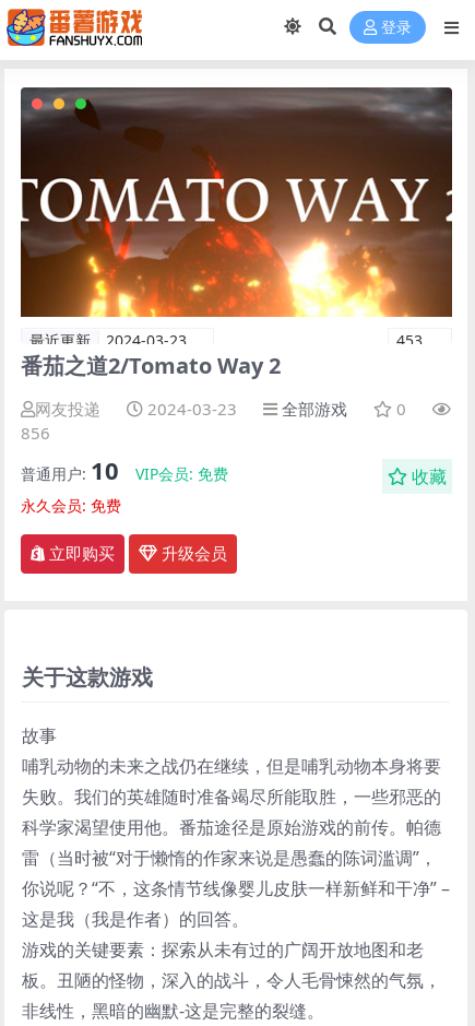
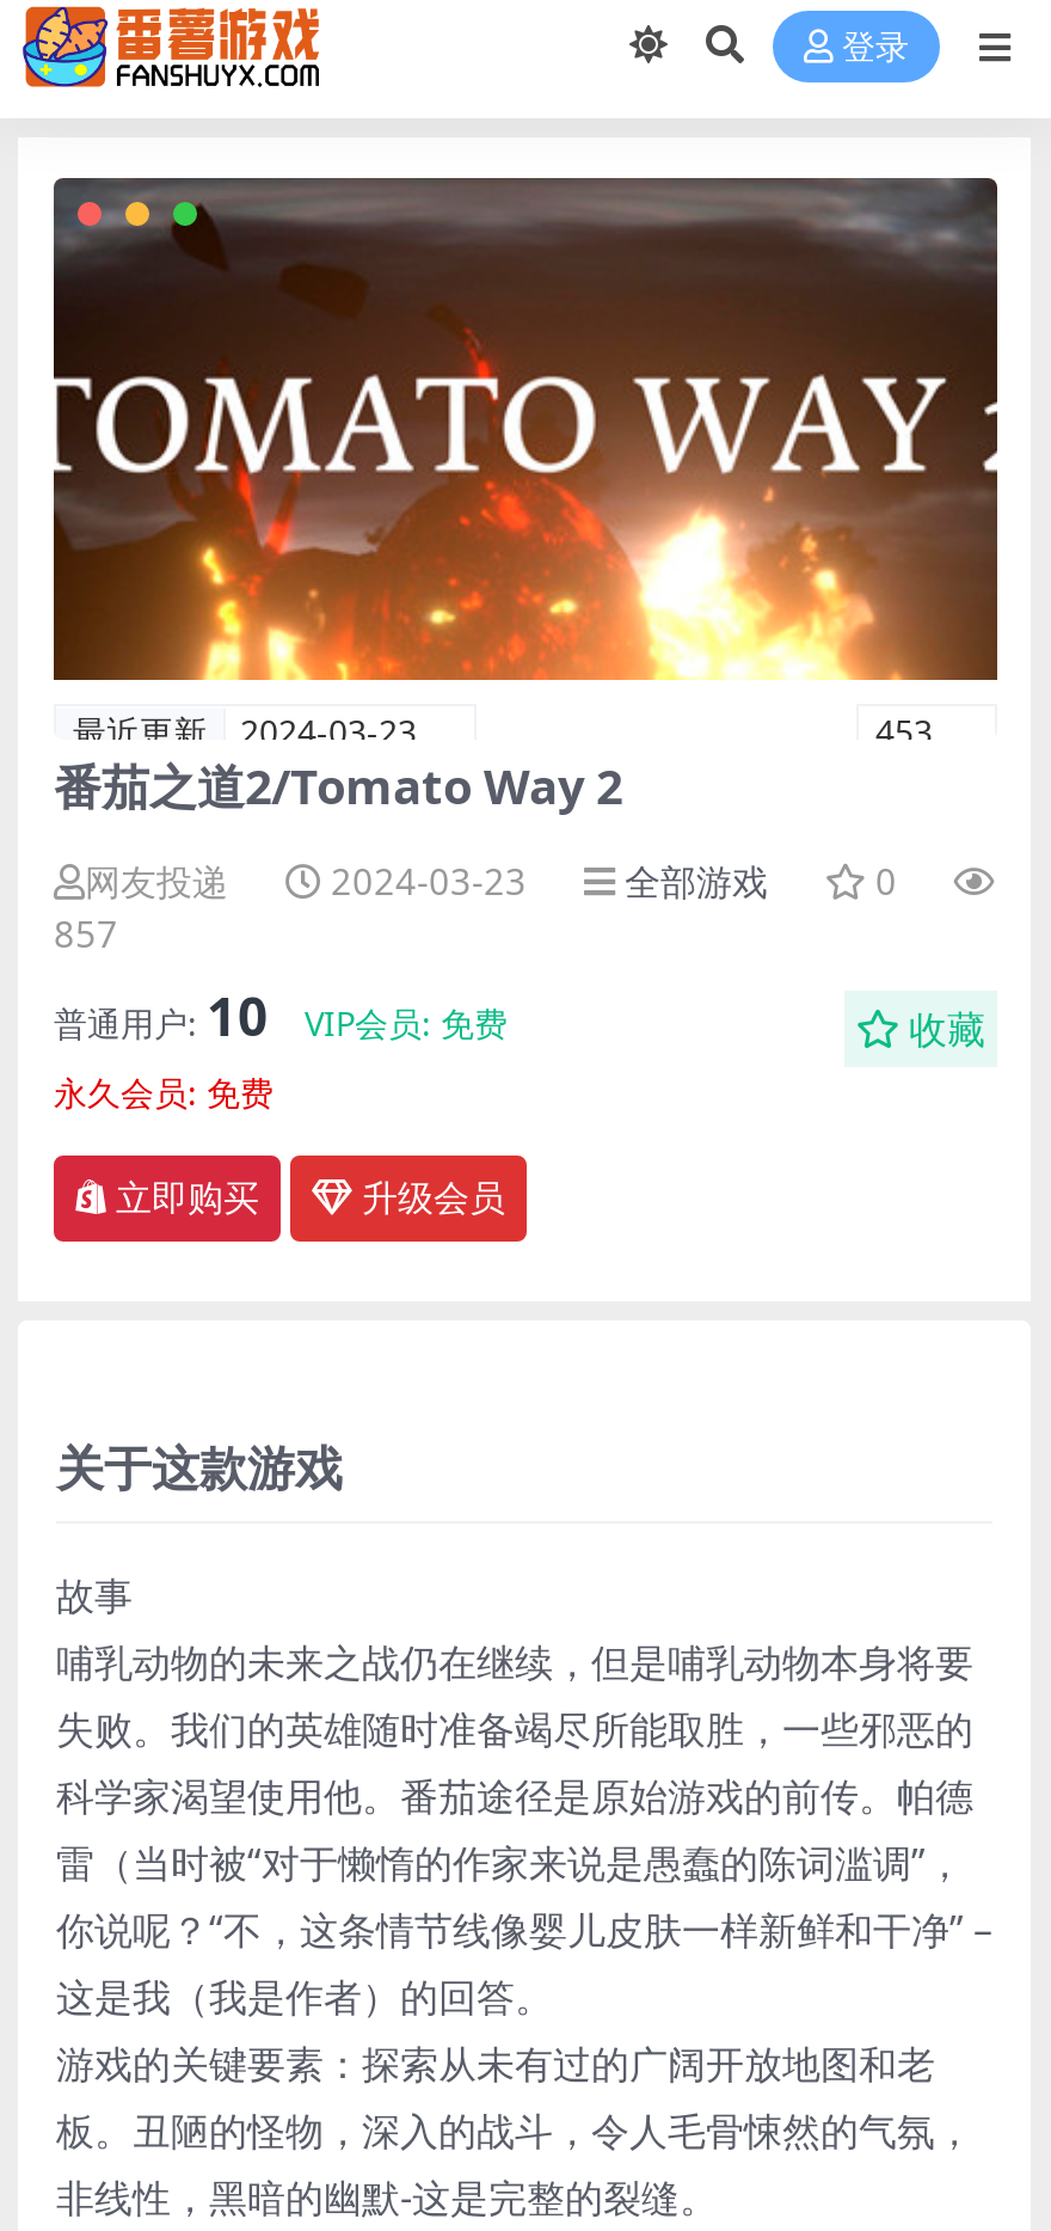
- 856
+ 857
